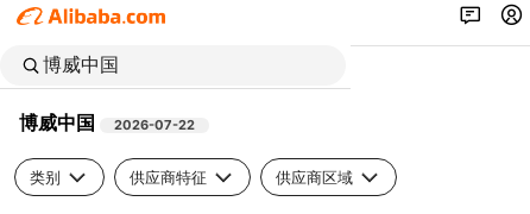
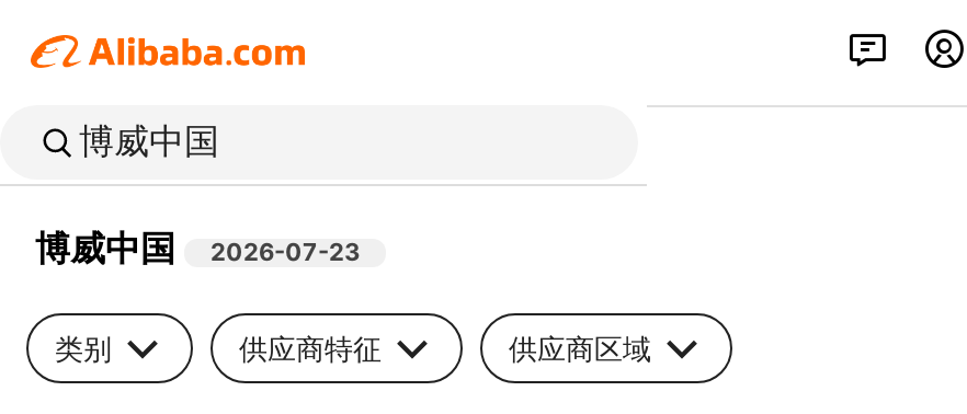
- 博威中国 2026-07-22
+ 博威中国 2026-07-23
